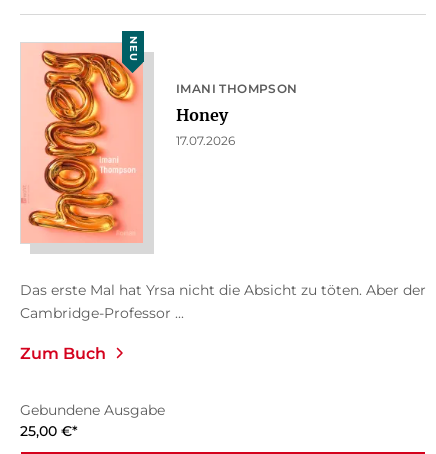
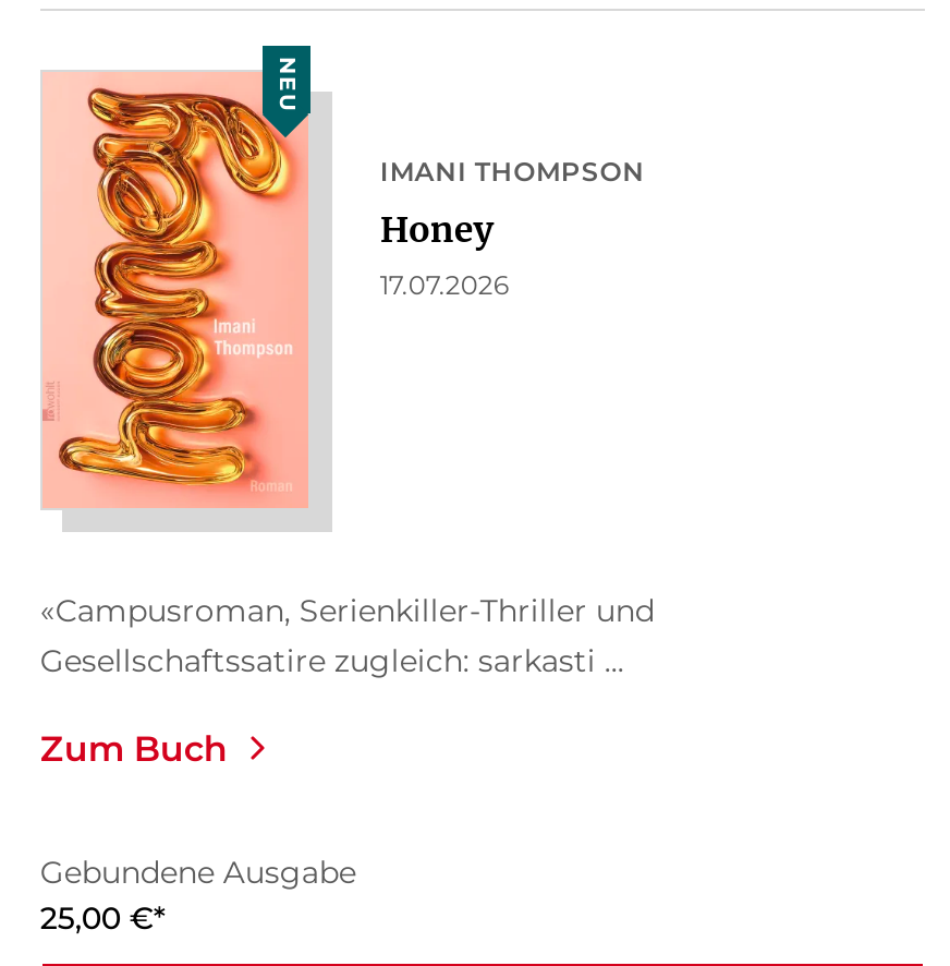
- Das erste Mal hat Yrsa nicht die Absicht zu töten. Aber der
- Cambridge-Professor ...
+ «Campusroman, Serienkiller-Thriller und
+ Gesellschaftssatire zugleich: sarkasti ...
